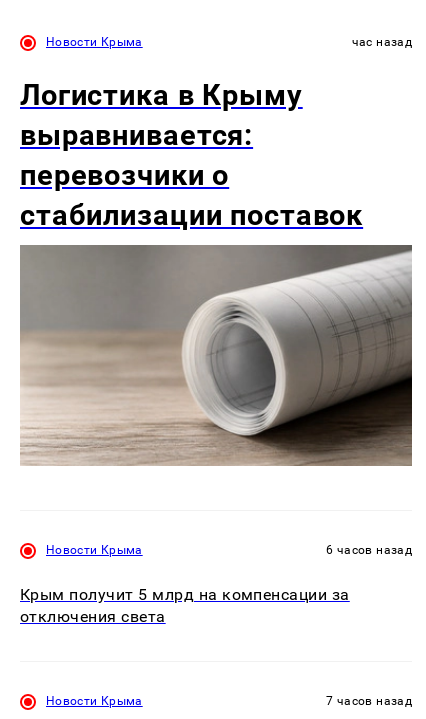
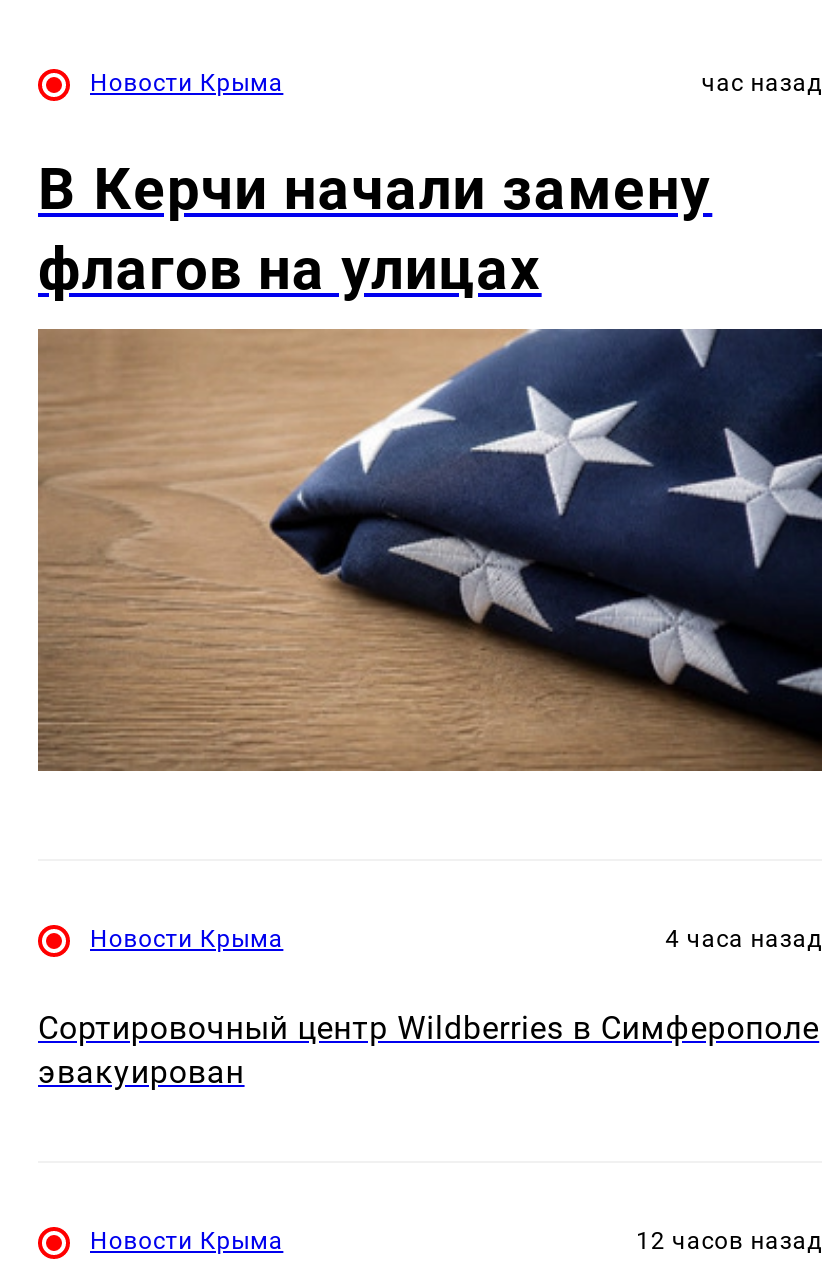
- Логистика в Крыму
- выравнивается:
- перевозчики о
- стабилизации поставок
+ В Керчи начали замену
+ флагов на улицах

- [image]
+ [image]

- 6 часов назад
+ 4 часа назад

- Крым получит 5 млрд на компенсации за
- отключения света
+ Сортировочный центр Wildberries в Симферополе
+ эвакуирован

- 7 часов назад
+ 12 часов назад
